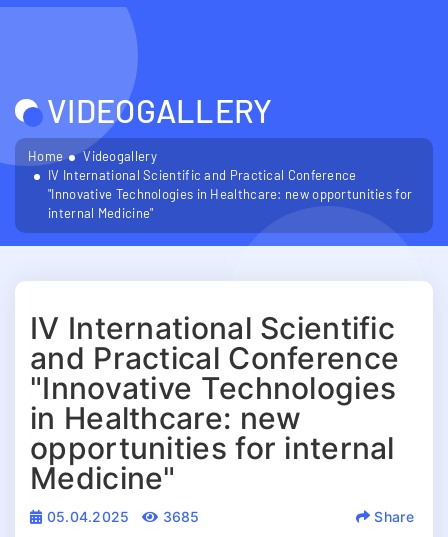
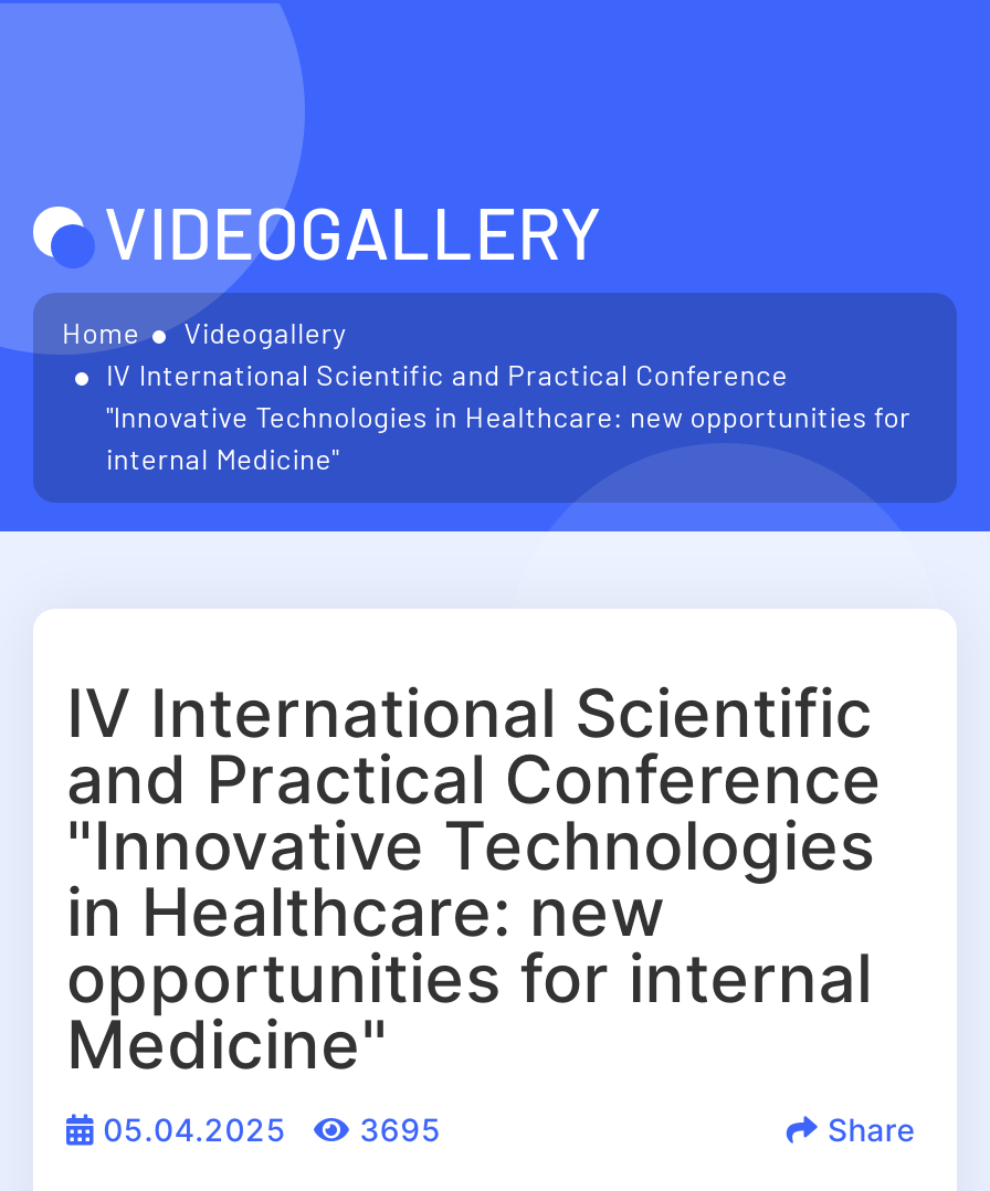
- 05.04.2025 3685
+ 05.04.2025 3695
